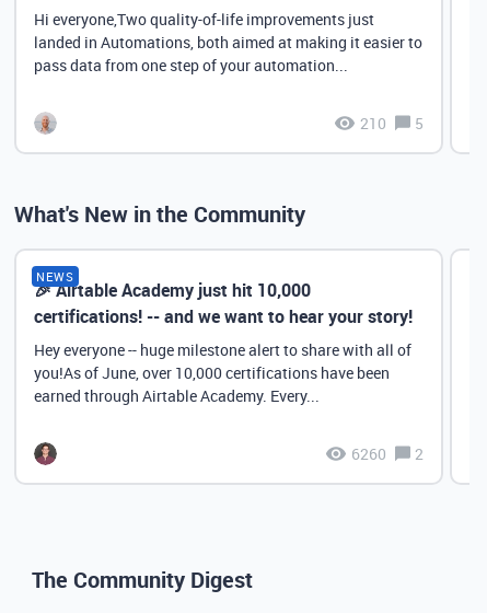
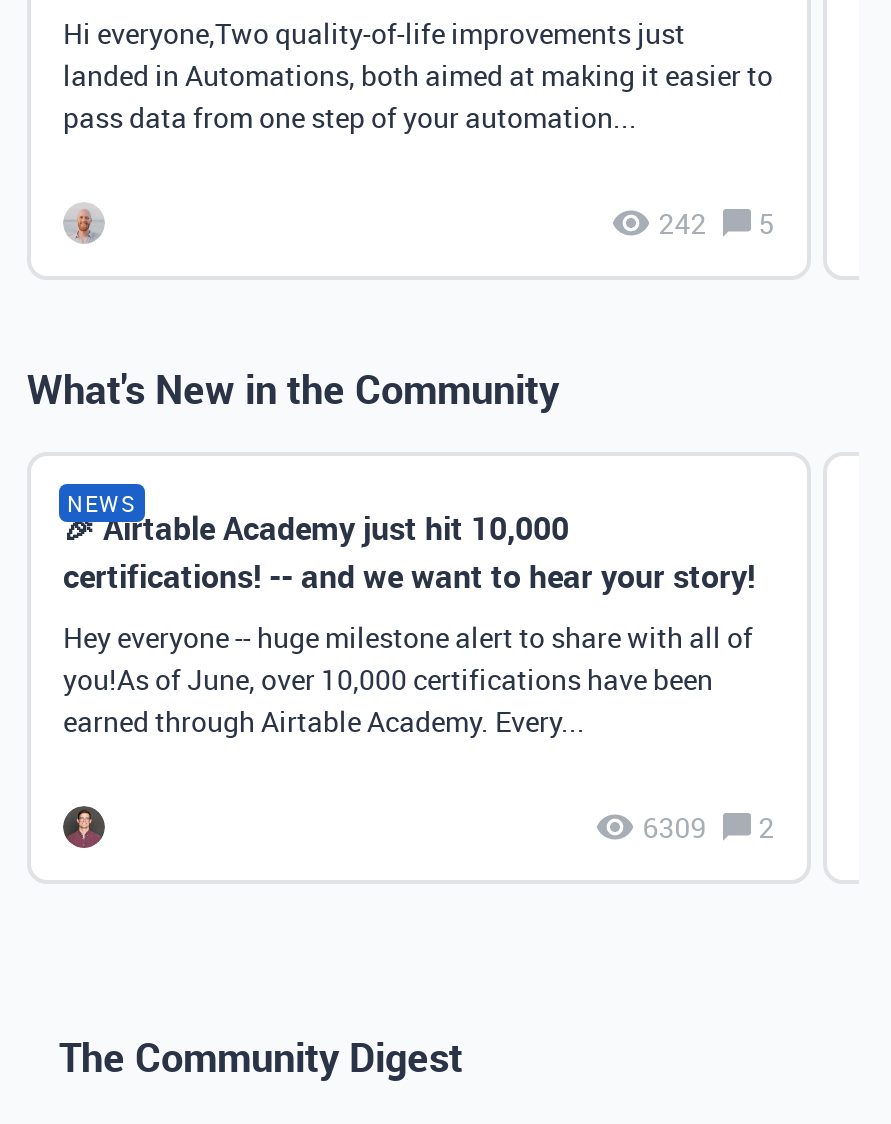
- 210 5
+ 242 5

- 6260 2
+ 6309 2
